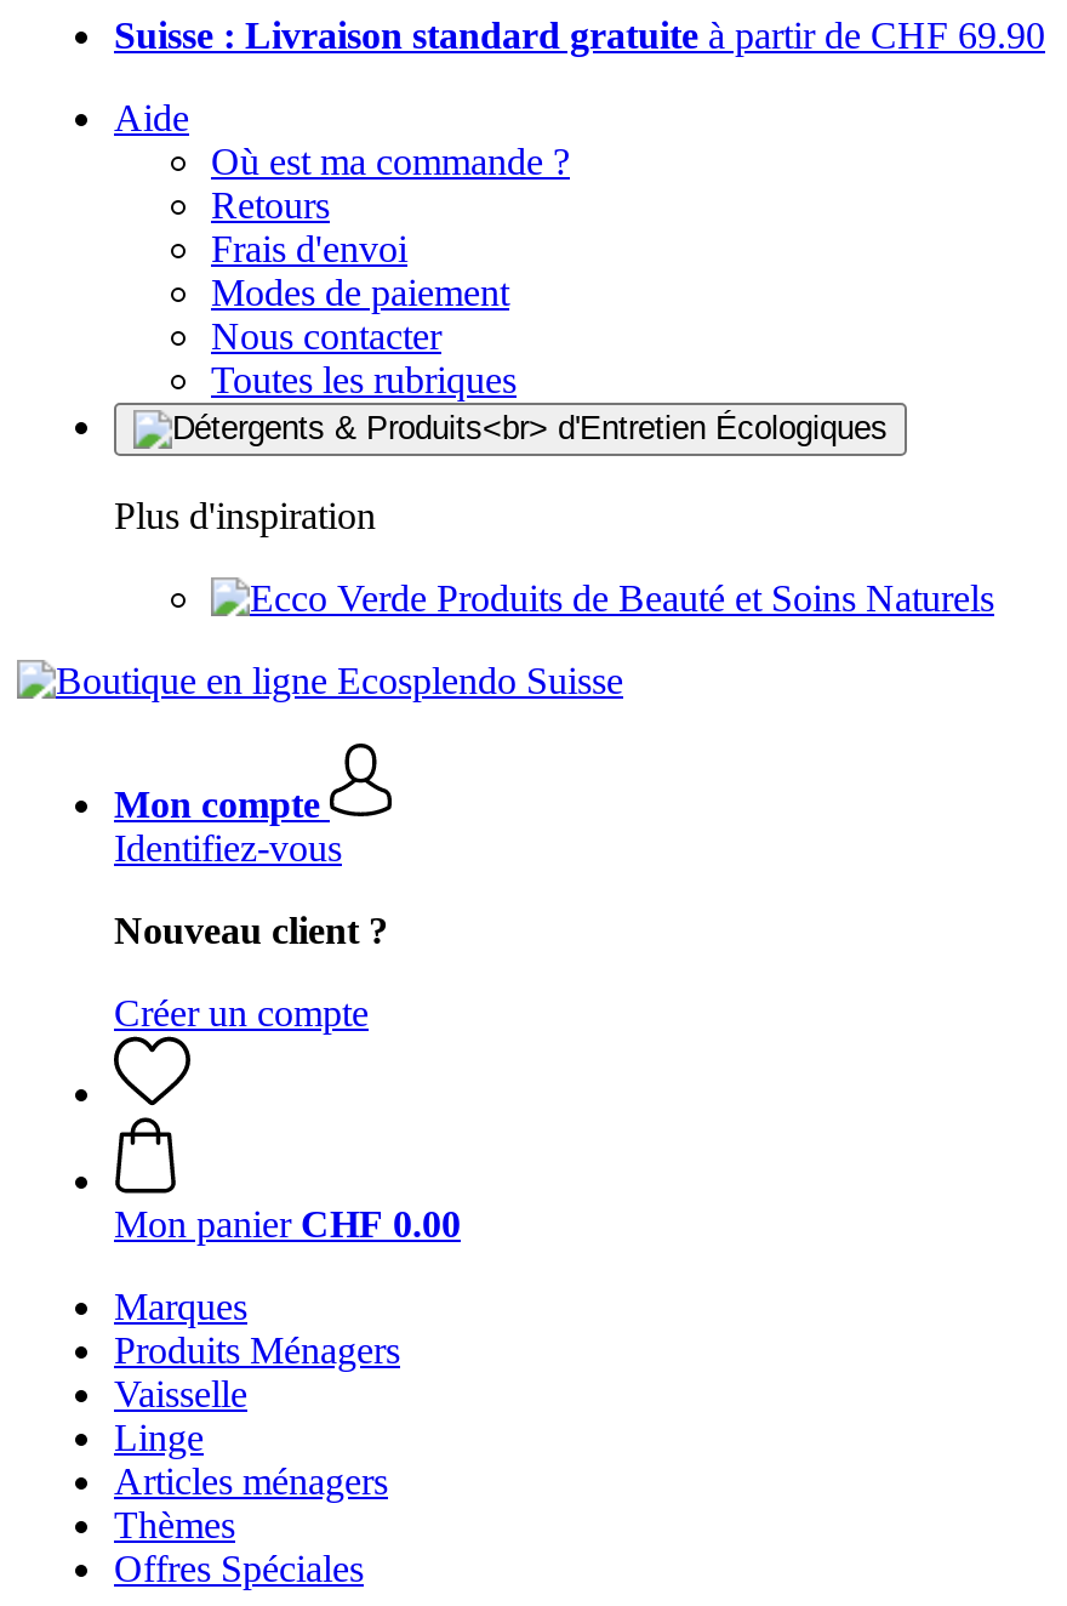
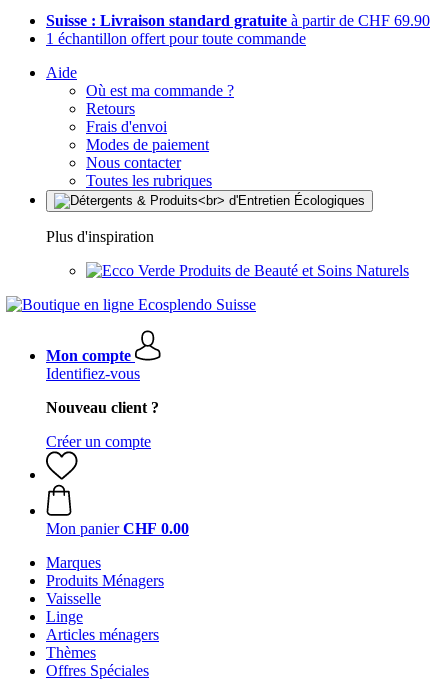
+ 1 échantillon offert pour toute commande
